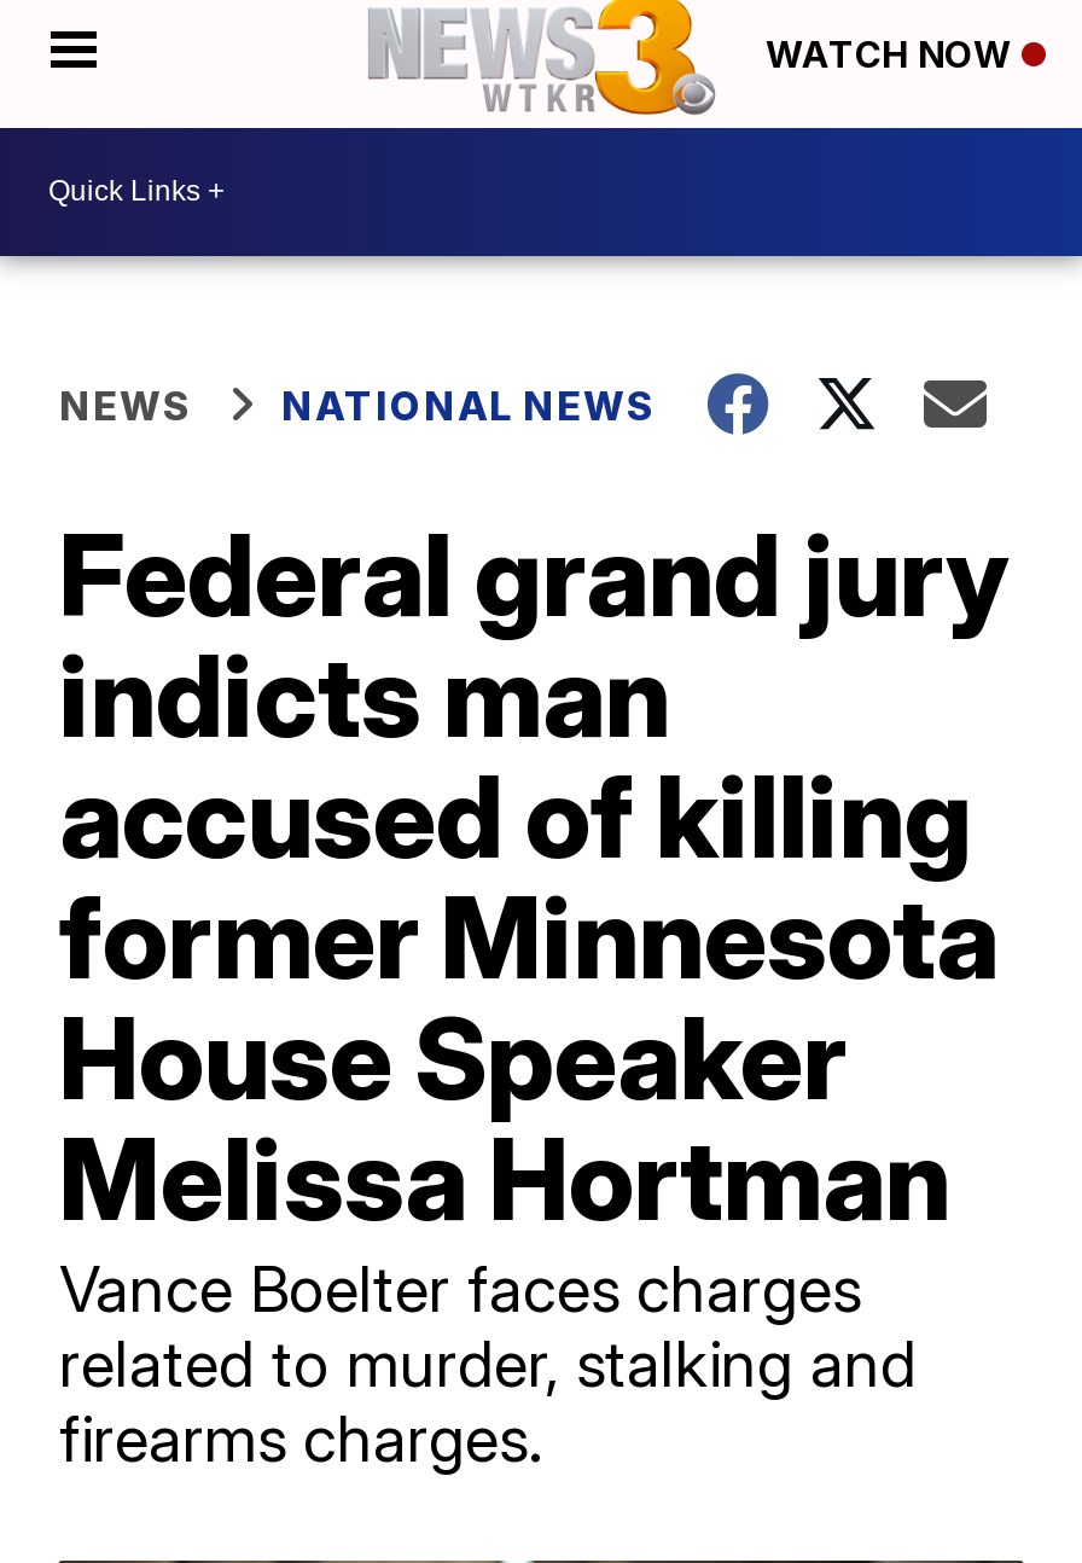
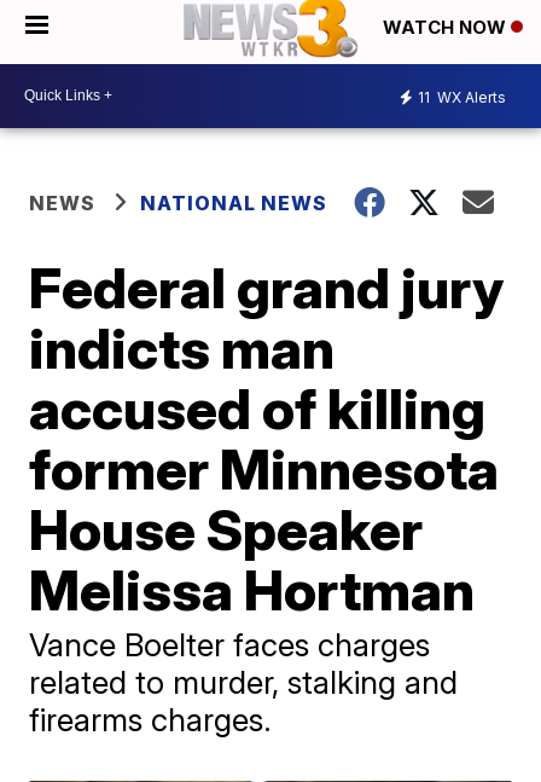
+ 11 WX Alerts
